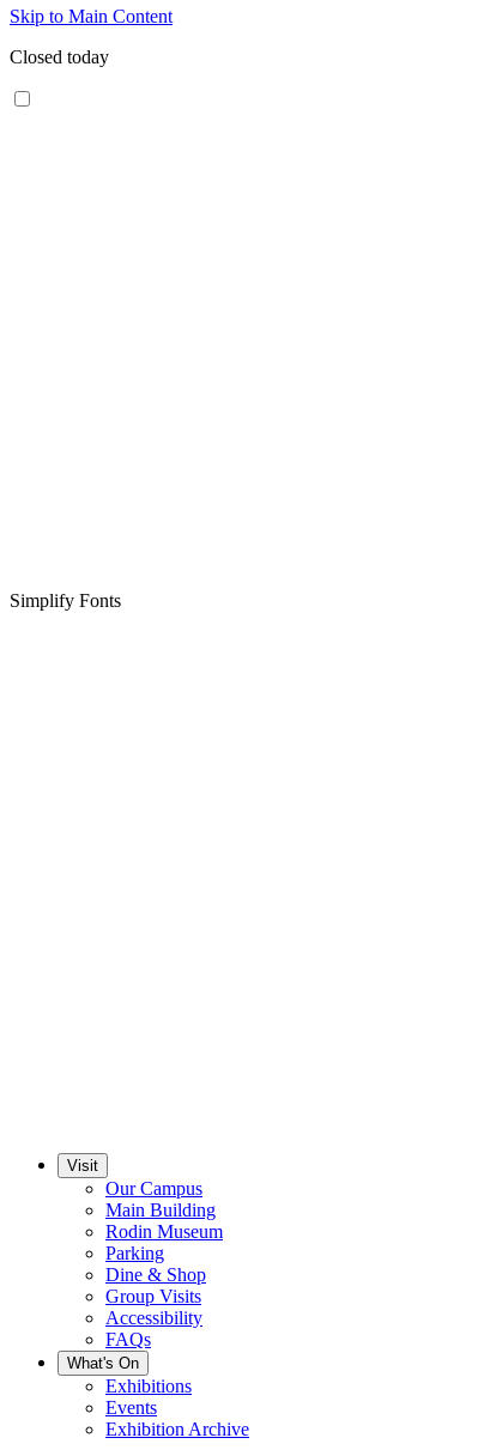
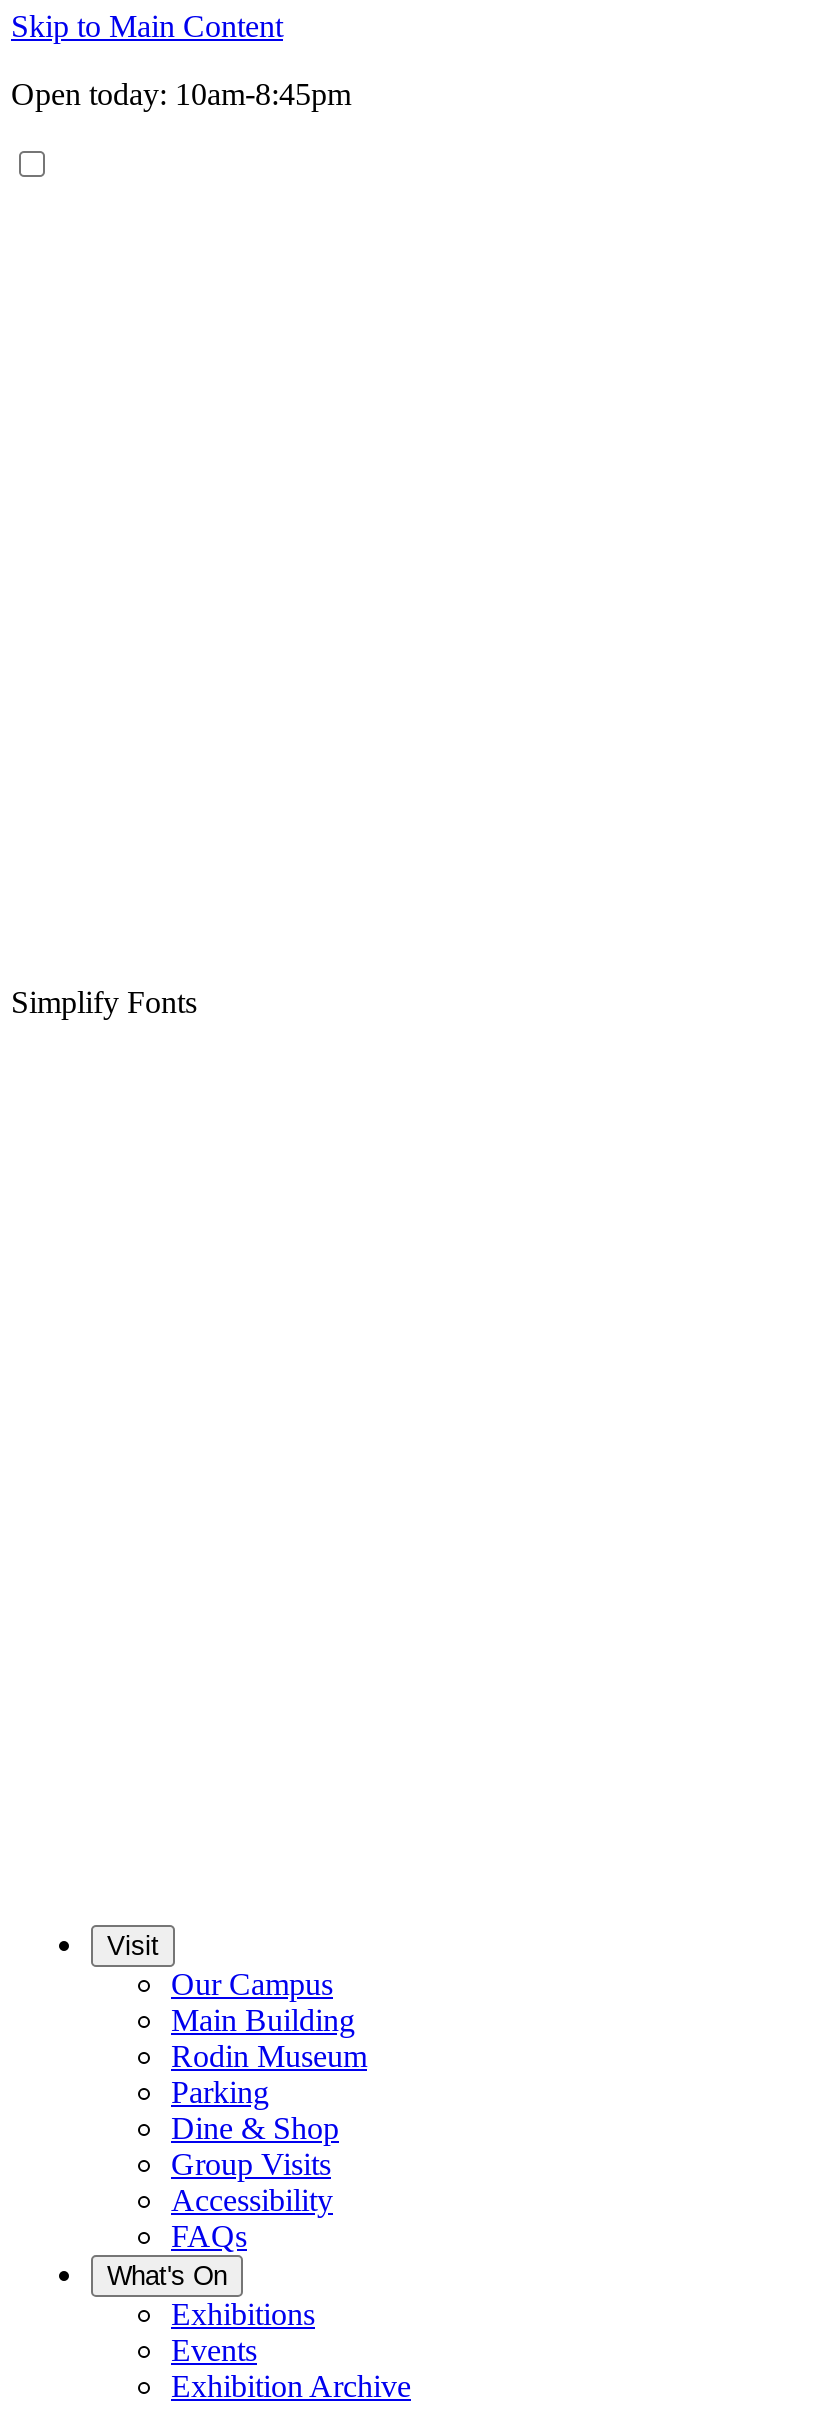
- Closed today
+ Open today: 10am-8:45pm
